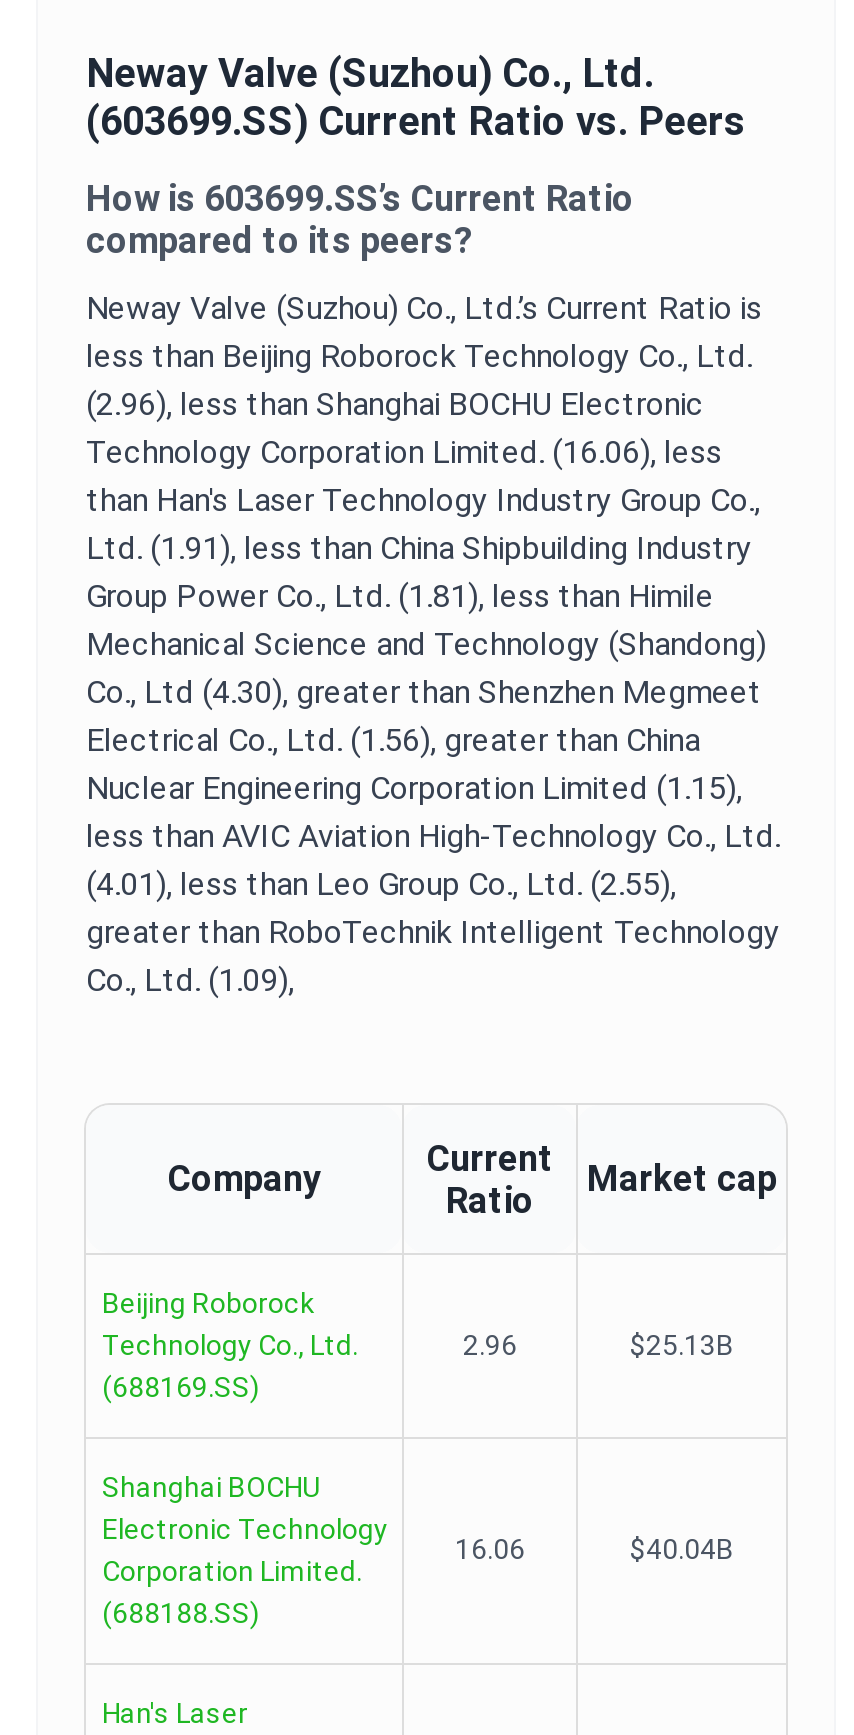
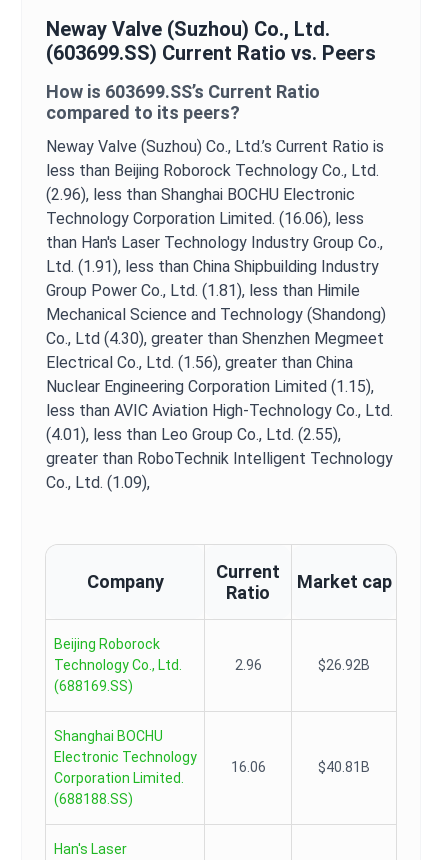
- $25.13B
+ $26.92B

- $40.04B
+ $40.81B
